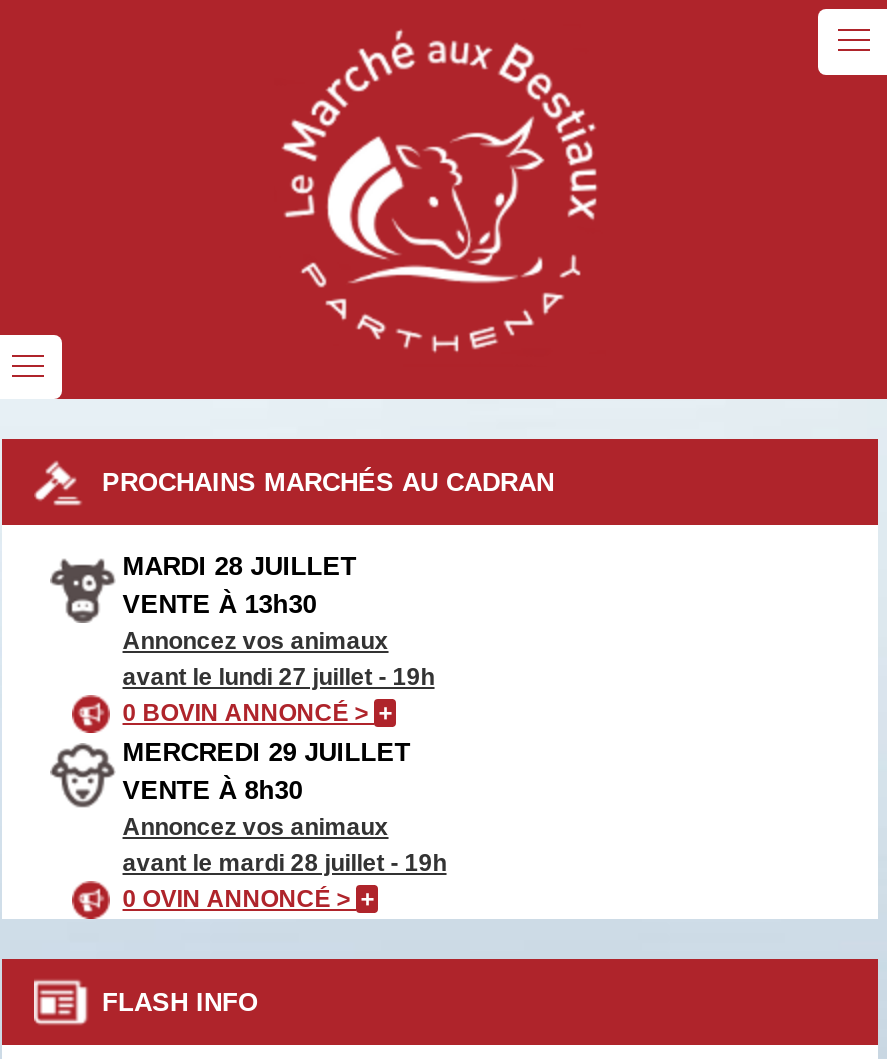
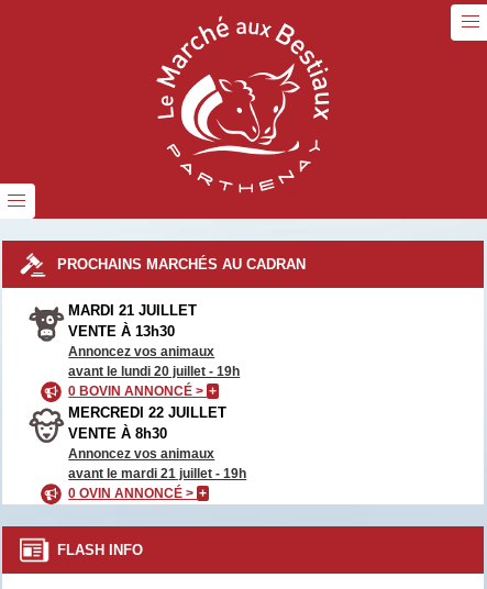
- MARDI 28 JUILLET
+ MARDI 21 JUILLET

- avant le lundi 27 juillet - 19h
+ avant le lundi 20 juillet - 19h

- MERCREDI 29 JUILLET
+ MERCREDI 22 JUILLET

- avant le mardi 28 juillet - 19h
+ avant le mardi 21 juillet - 19h
